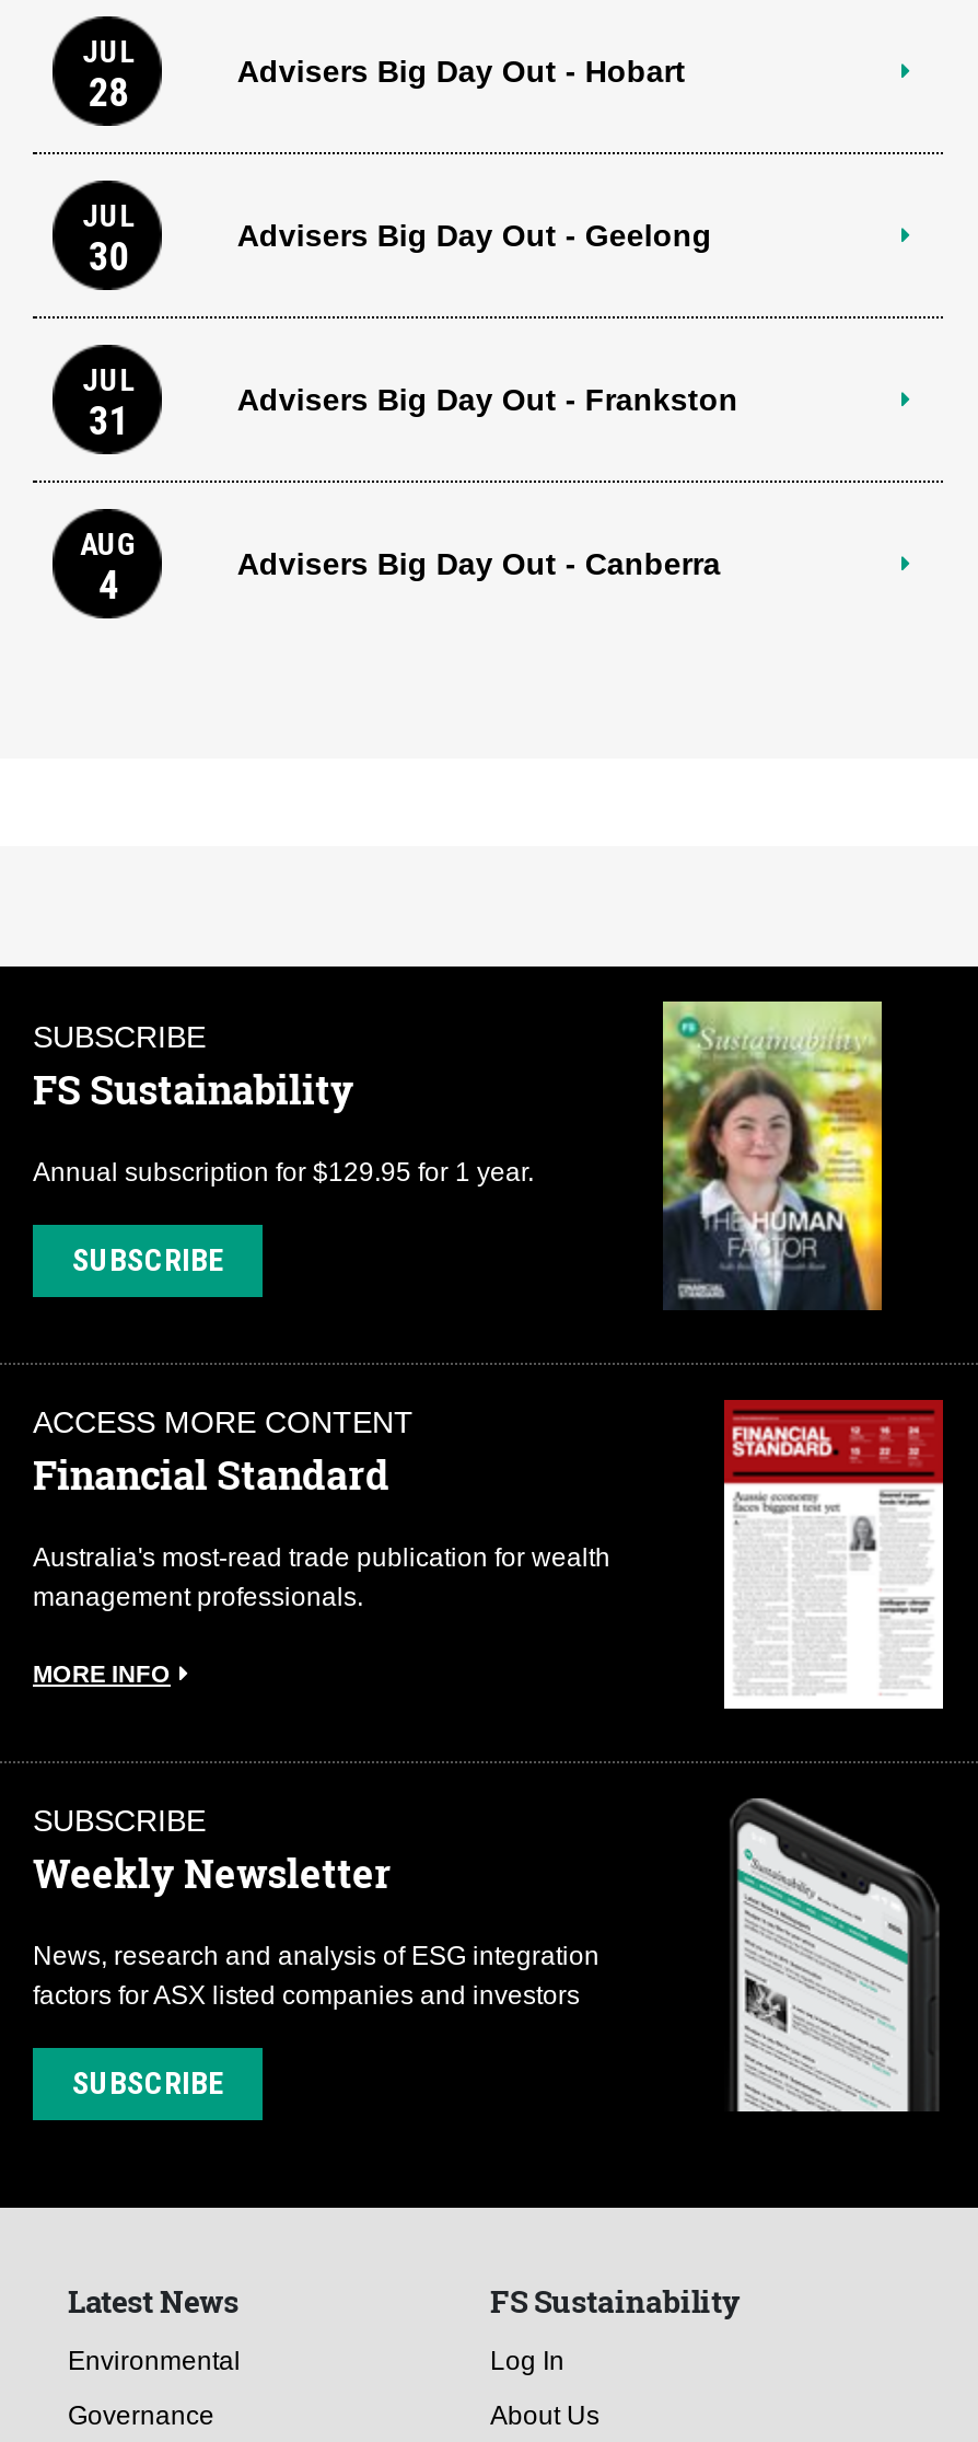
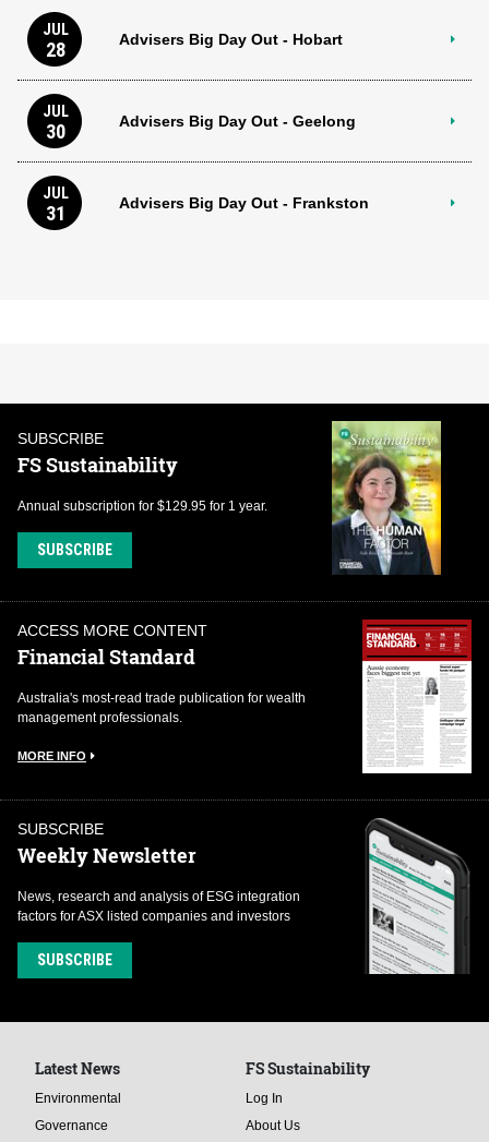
- AUG
- 4
- Advisers Big Day Out - Canberra
